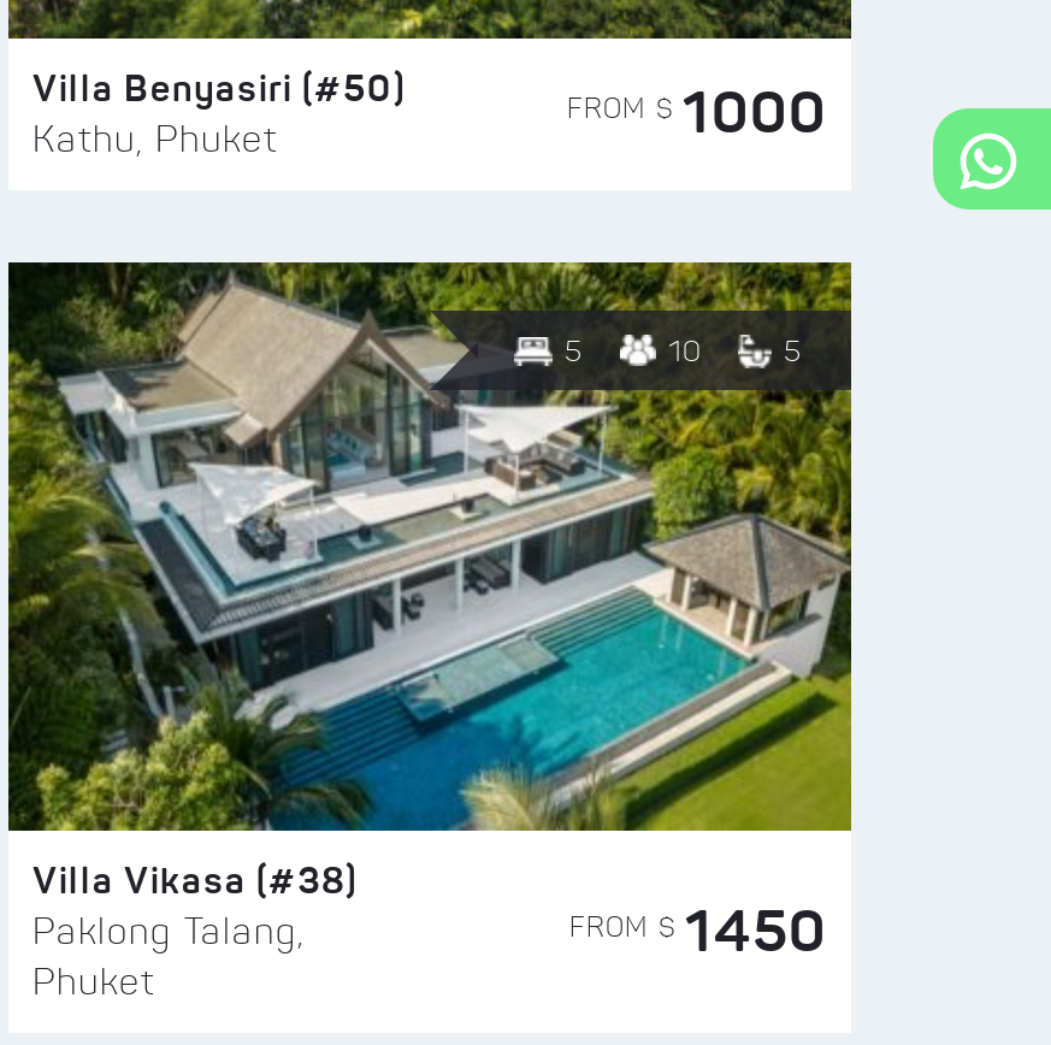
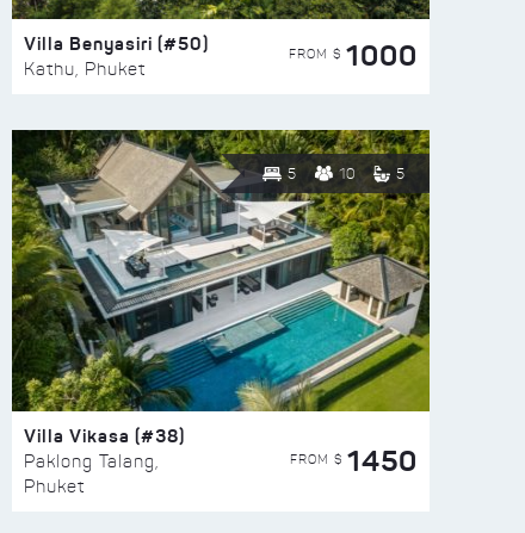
- [image]
